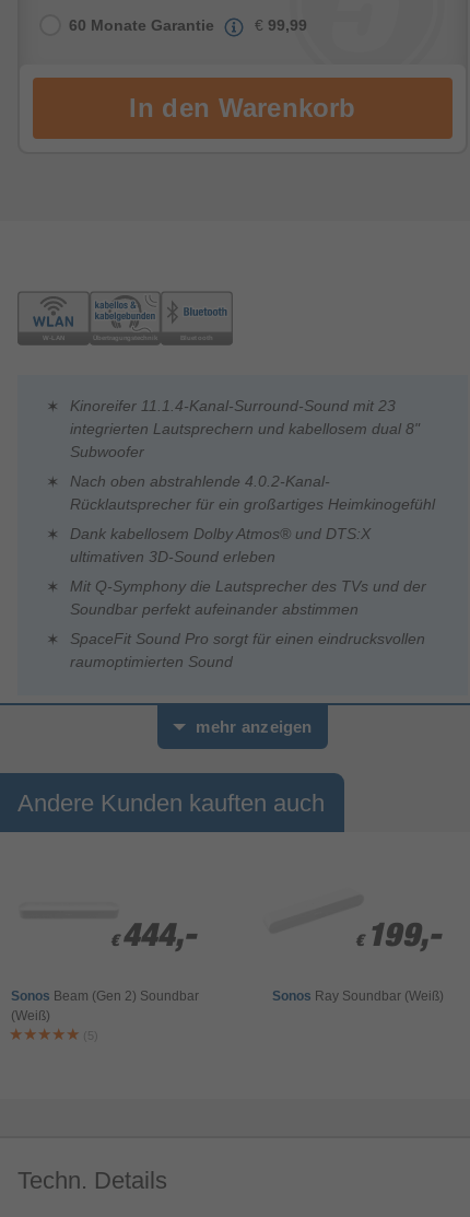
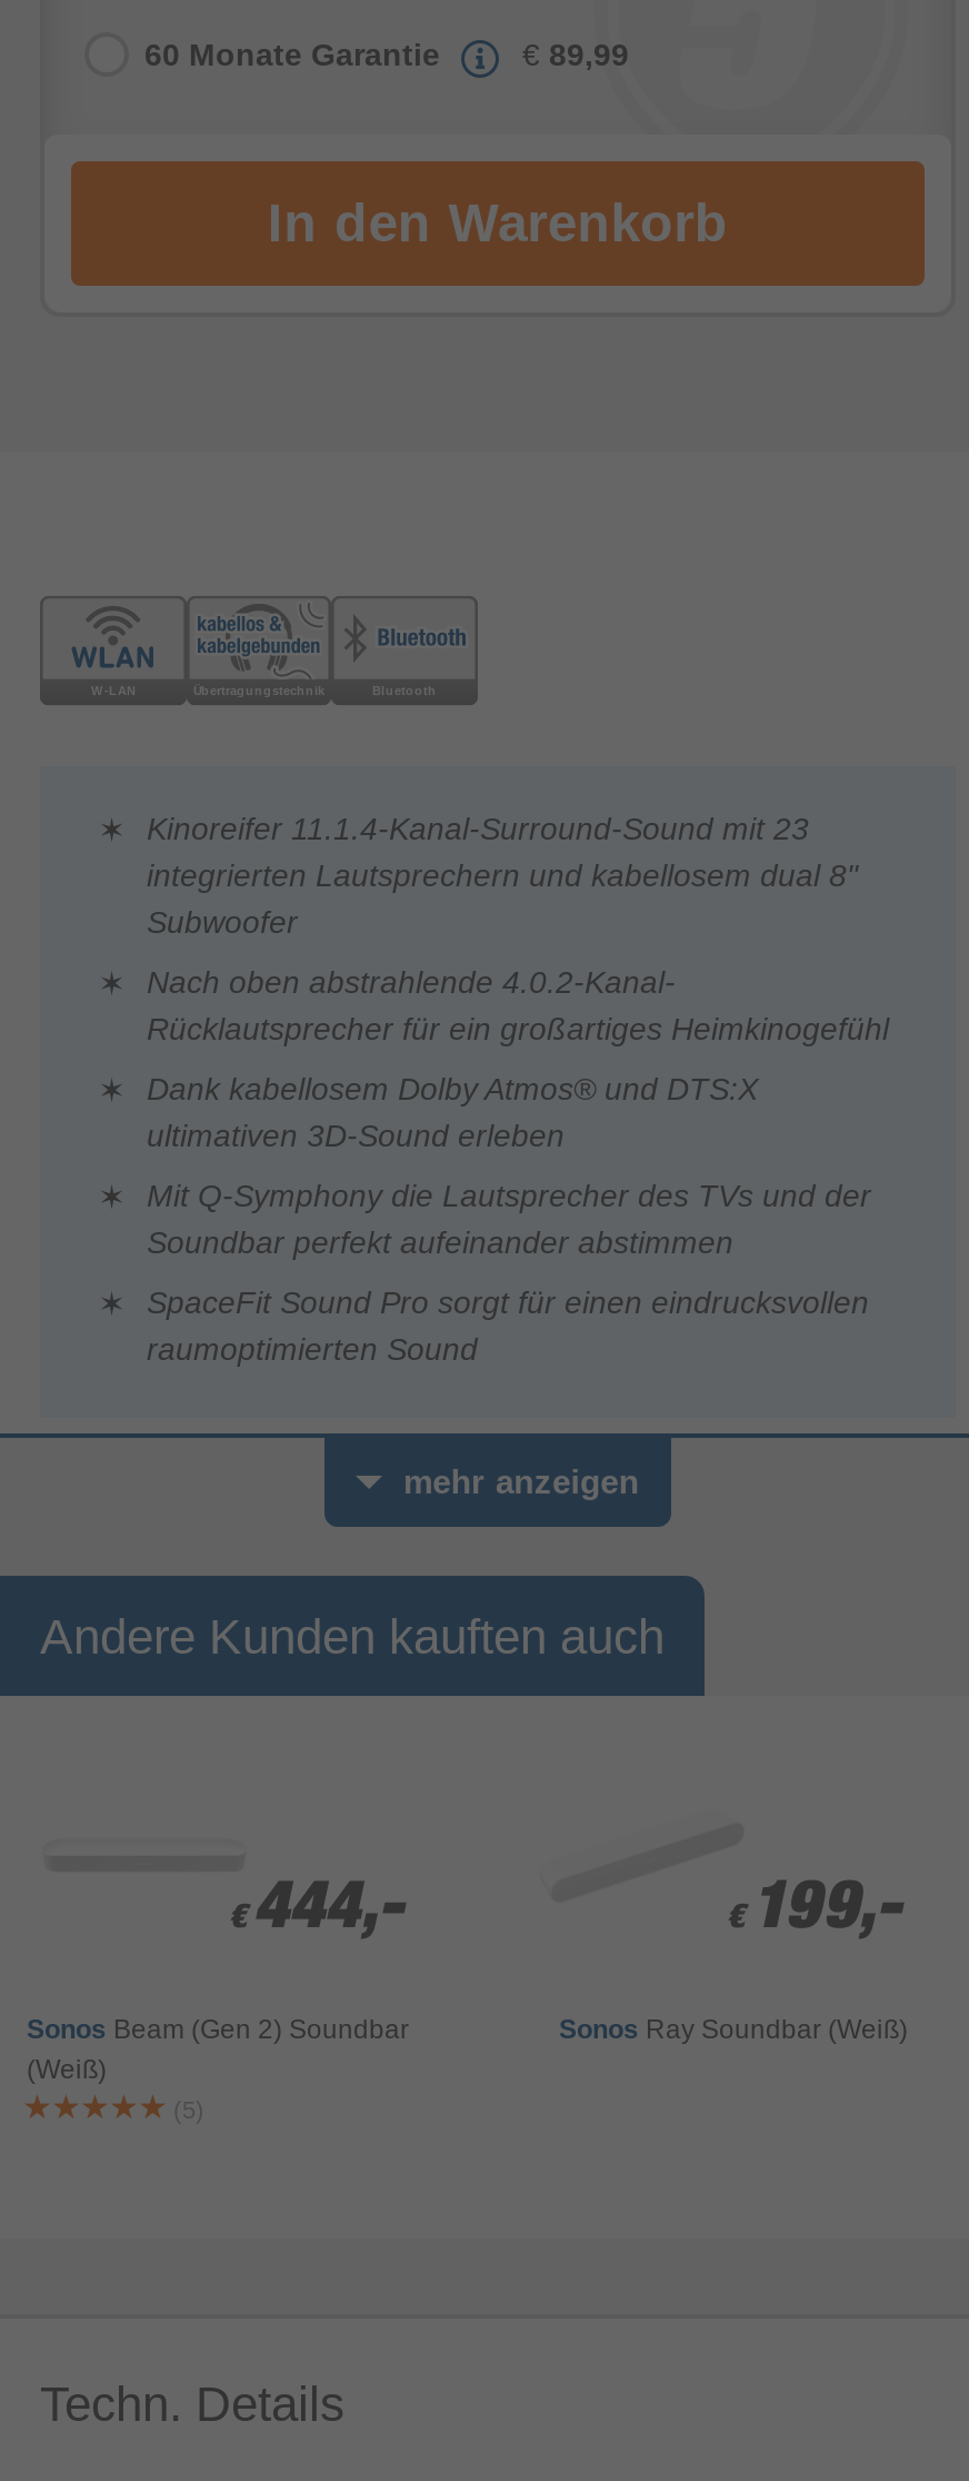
- € 99,99
+ € 89,99
